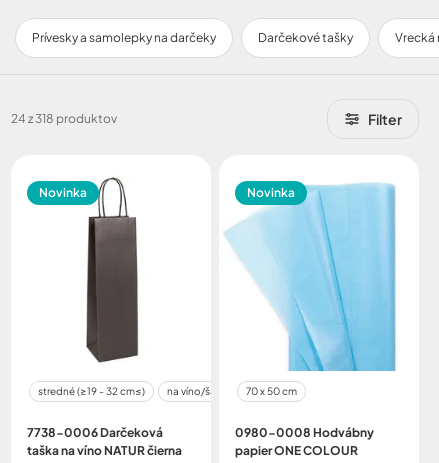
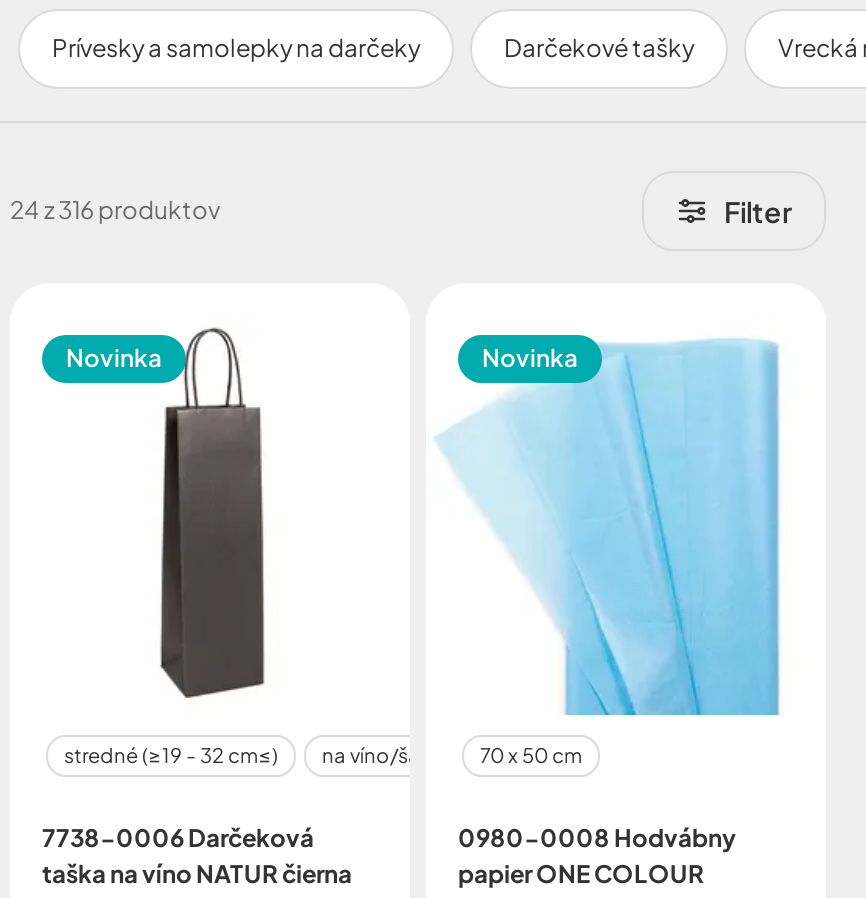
- 24 z 318 produktov
+ 24 z 316 produktov
